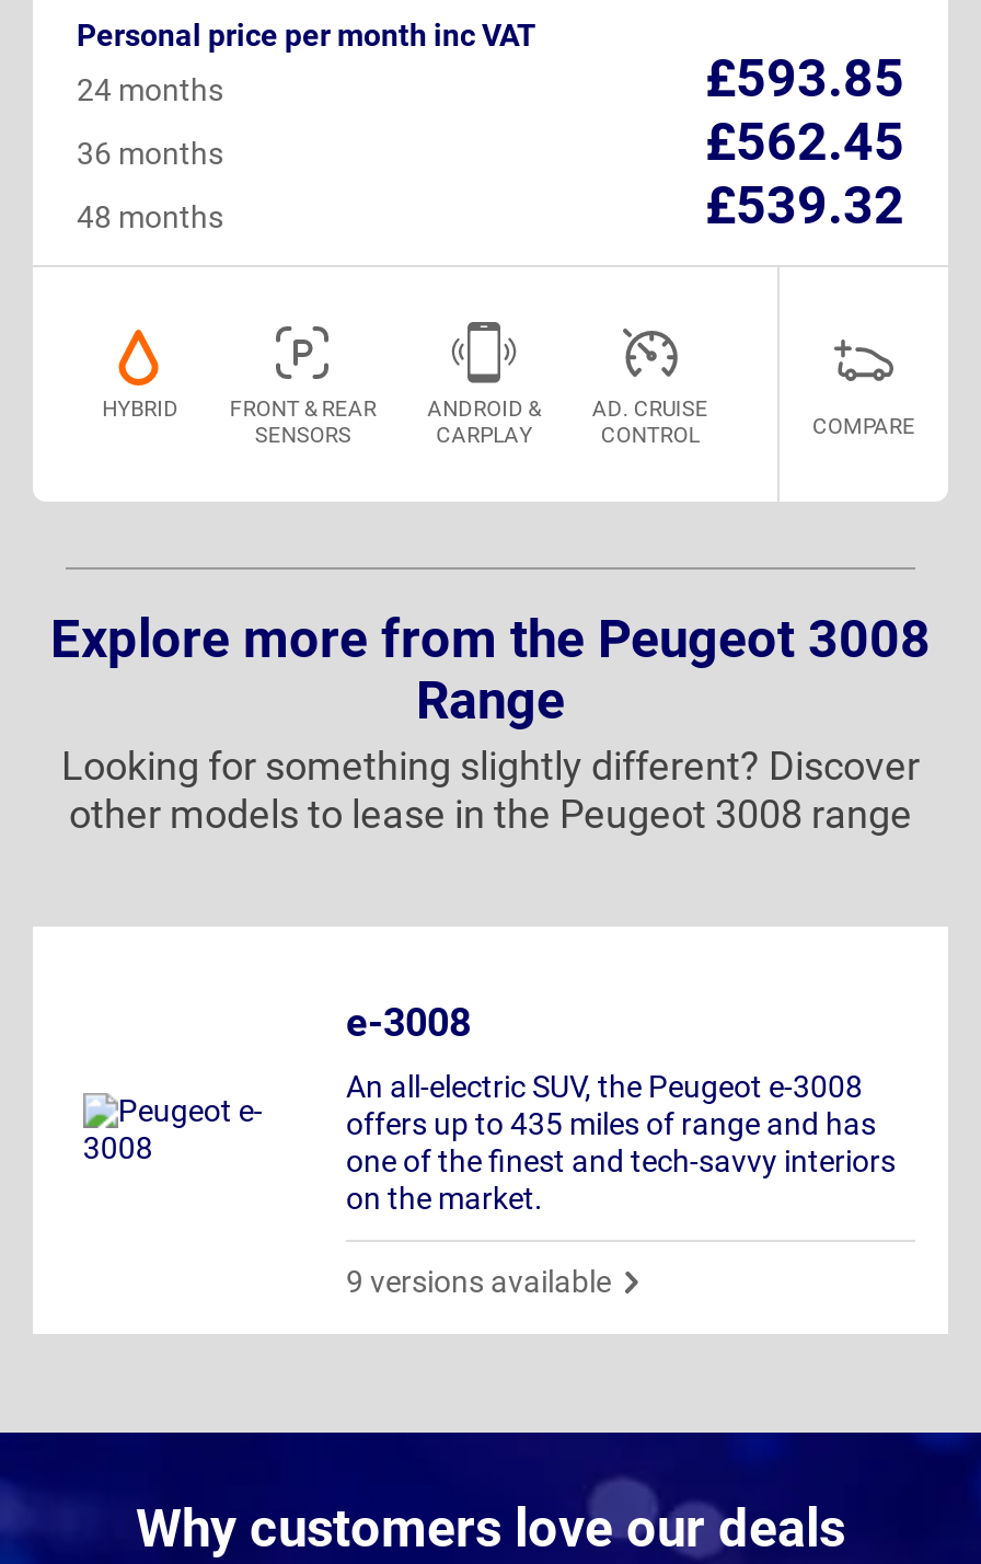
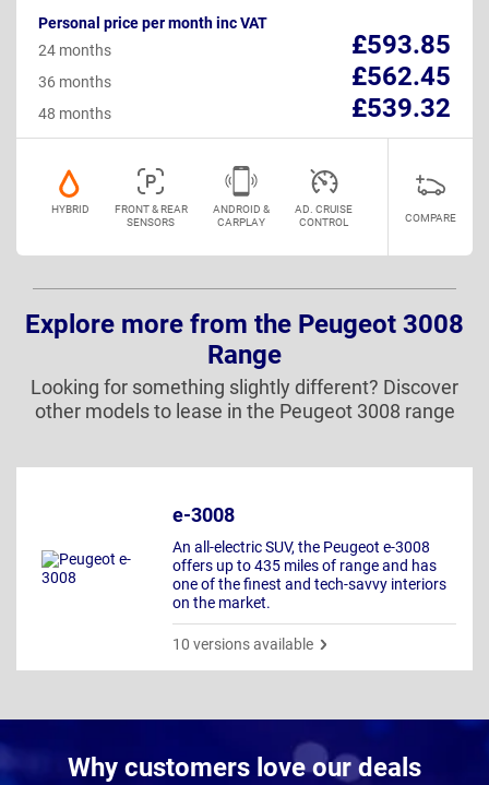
- 9 versions available
+ 10 versions available
